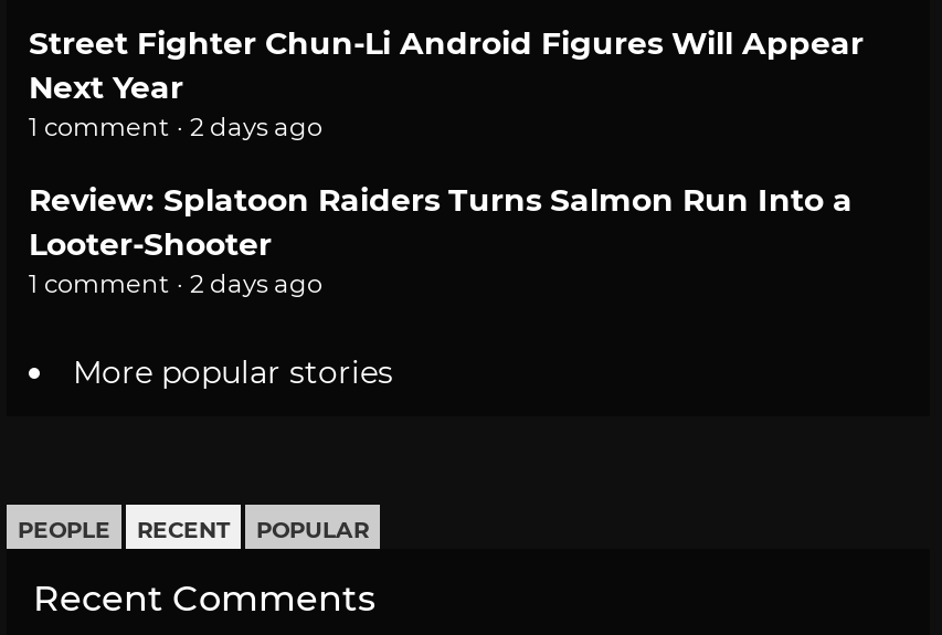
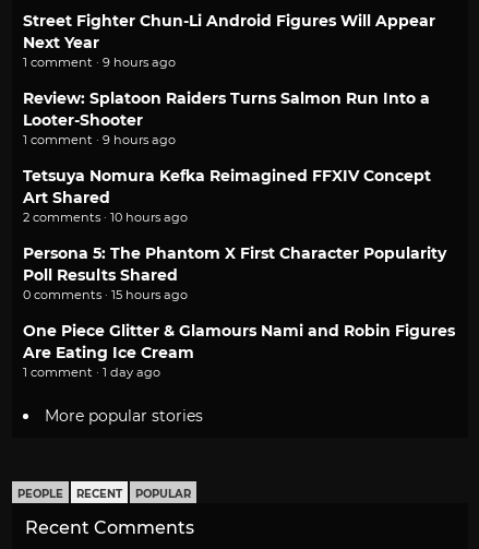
- 1 comment · 2 days ago
+ 1 comment · 9 hours ago

- 1 comment · 2 days ago
+ 1 comment · 9 hours ago
+ Tetsuya Nomura Kefka Reimagined FFXIV Concept
+ Art Shared
+ 2 comments · 10 hours ago
+ Persona 5: The Phantom X First Character Popularity
+ Poll Results Shared
+ 0 comments · 15 hours ago
+ One Piece Glitter & Glamours Nami and Robin Figures
+ Are Eating Ice Cream
+ 1 comment · 1 day ago
